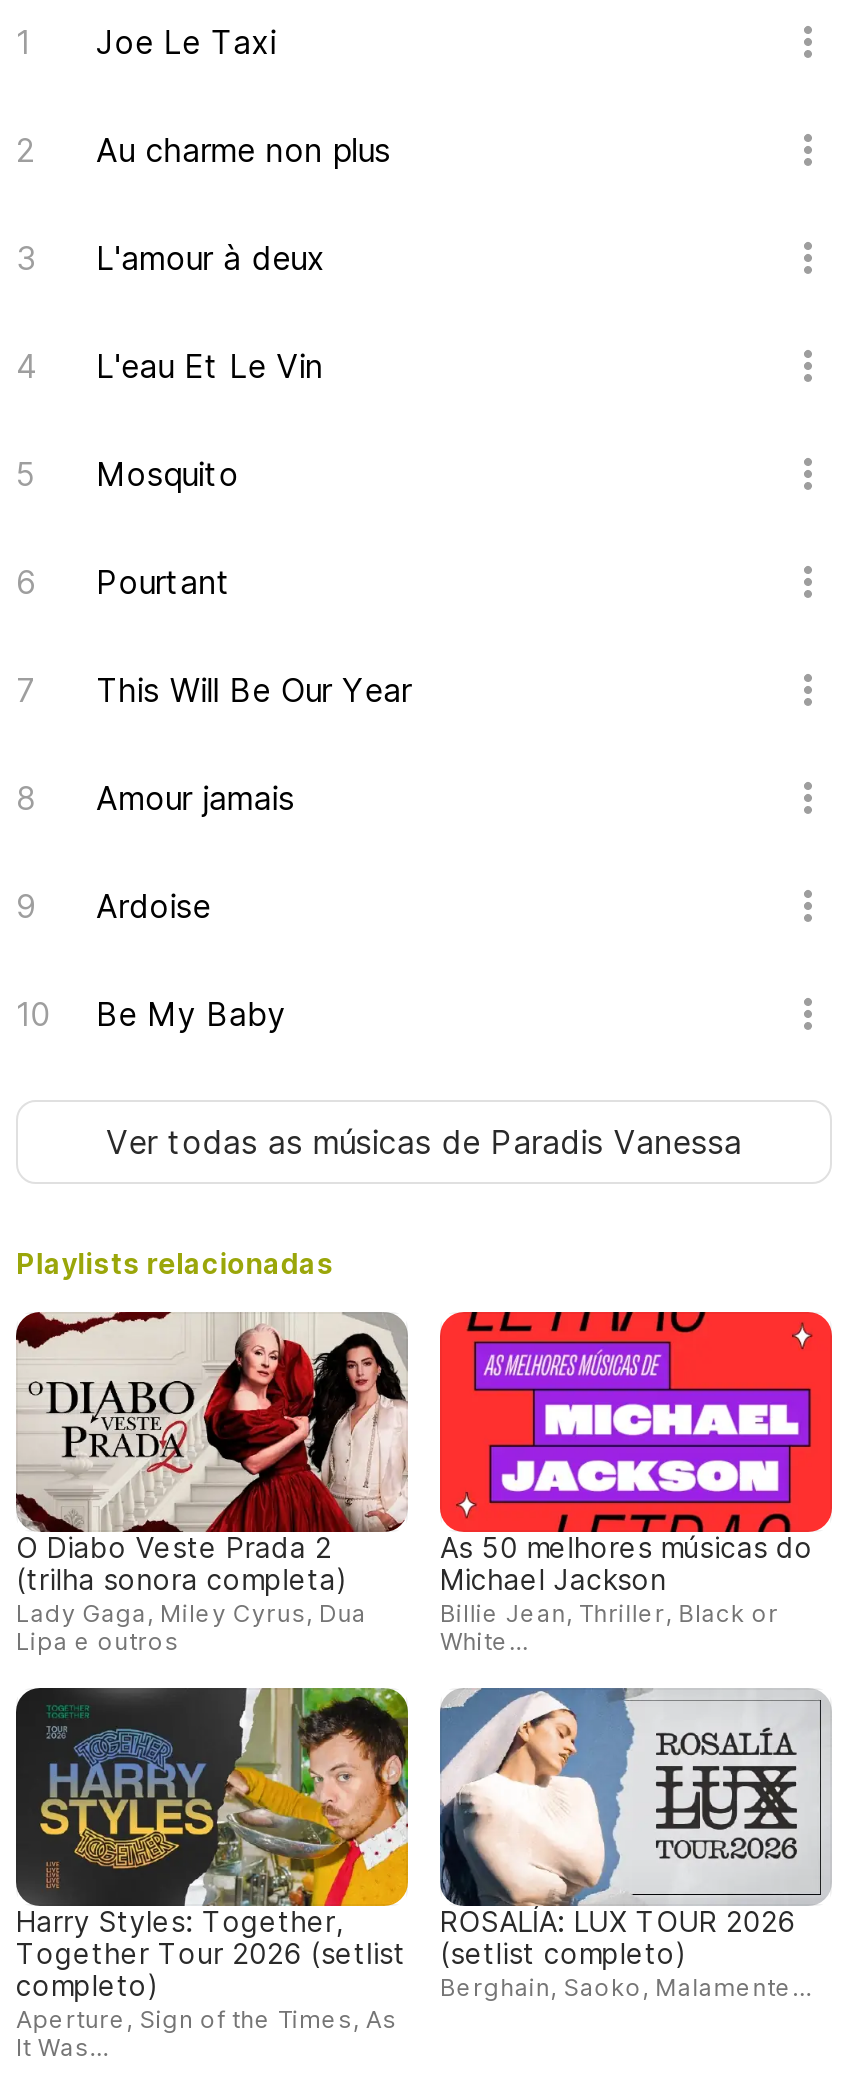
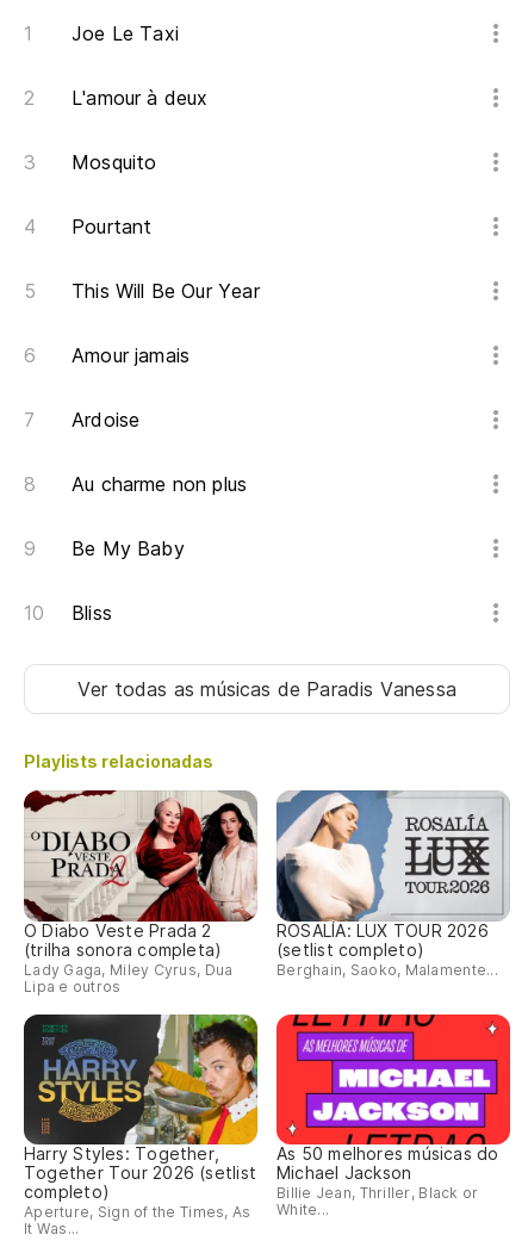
moved down: Au charme non plus

moved up: L'amour à deux

- L'eau Et Le Vin

moved up: Mosquito | Pourtant | This Will Be Our Year | Amour jamais | Ardoise

moved up: Be My Baby

+ Bliss

moved down: [image] | As 50 melhores músicas do | Michael Jackson | Billie Jean, Thriller, Black or | White...

moved up: [image] | ROSALÍA: LUX TOUR 2026 | (setlist completo) | Berghain, Saoko, Malamente...
